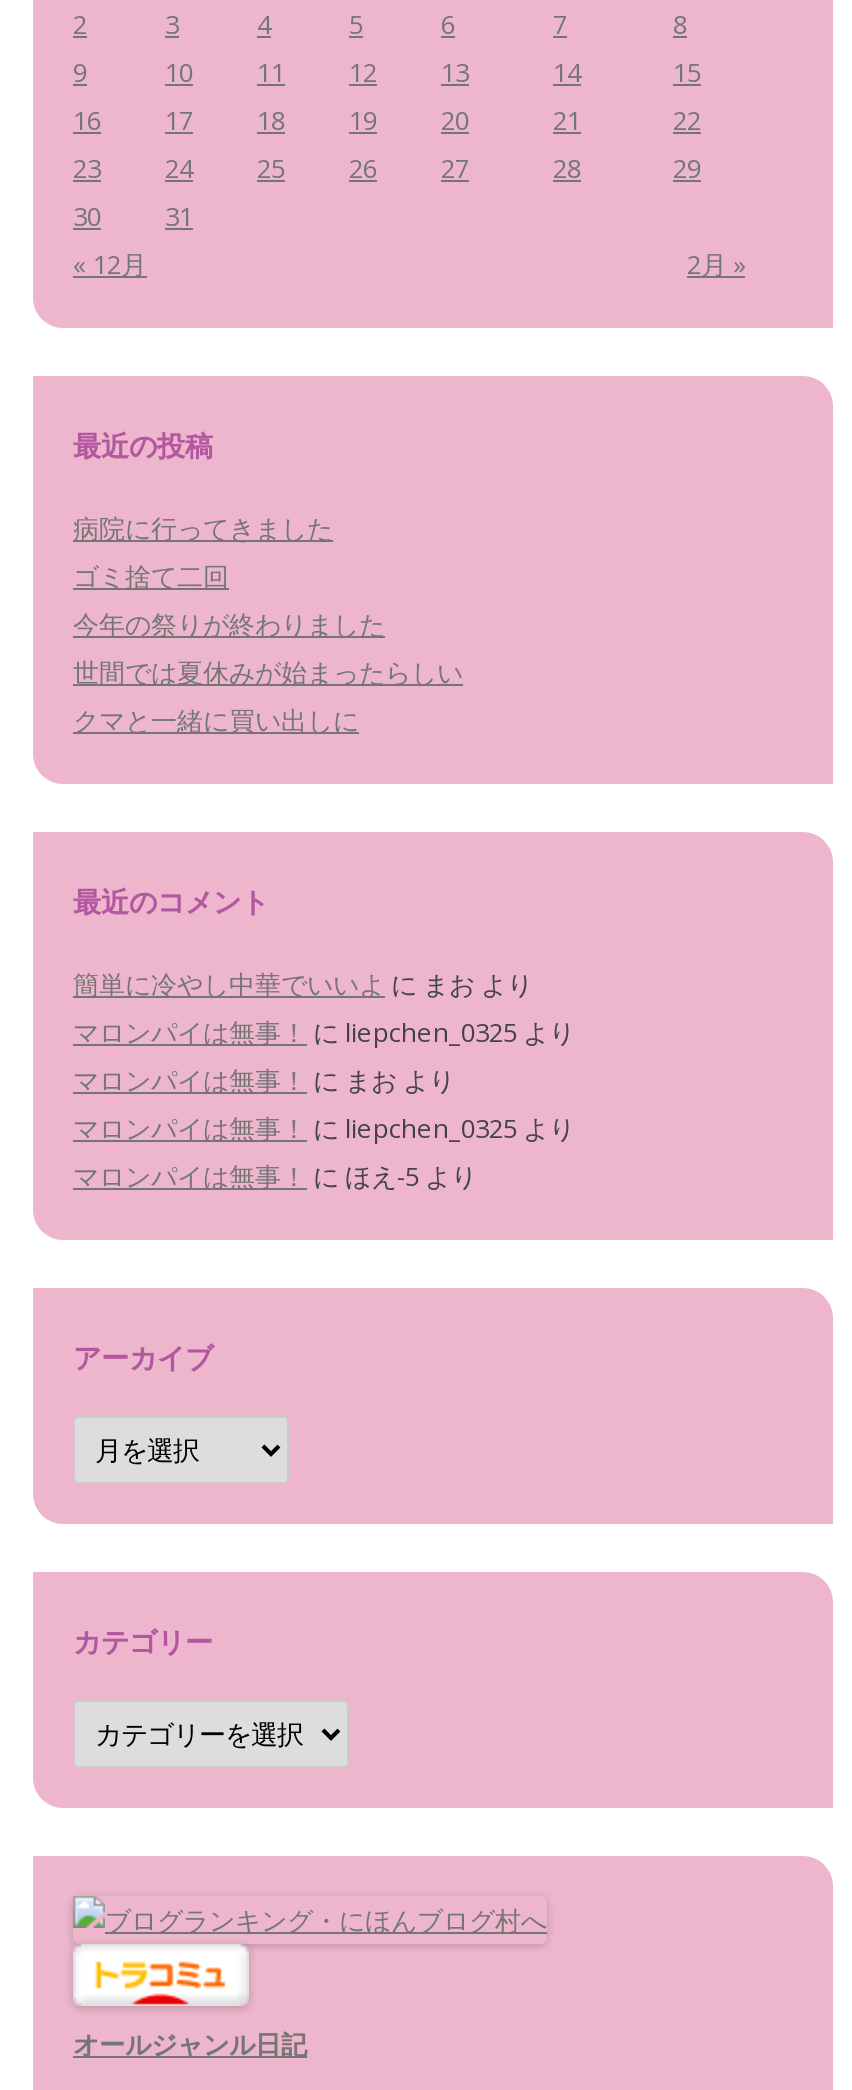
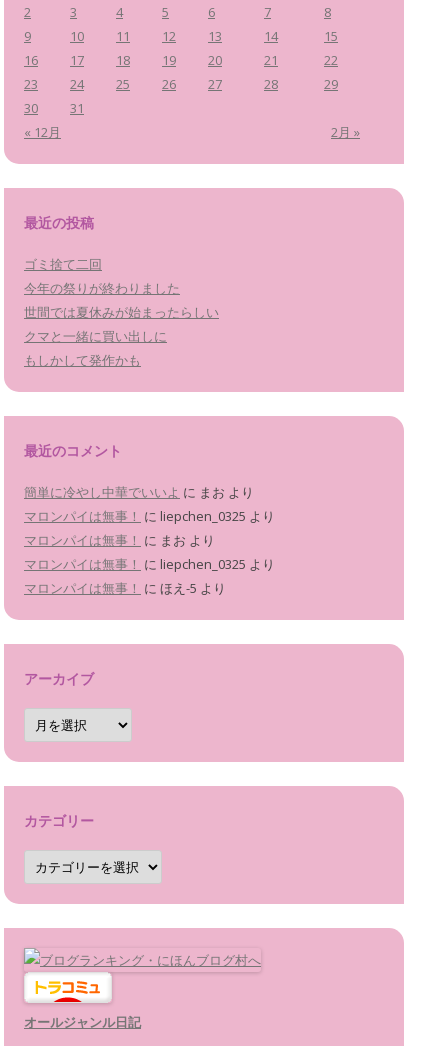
- 病院に行ってきました

moved up: ゴミ捨て二回 | 今年の祭りが終わりました | 世間では夏休みが始まったらしい | クマと一緒に買い出しに

+ もしかして発作かも
